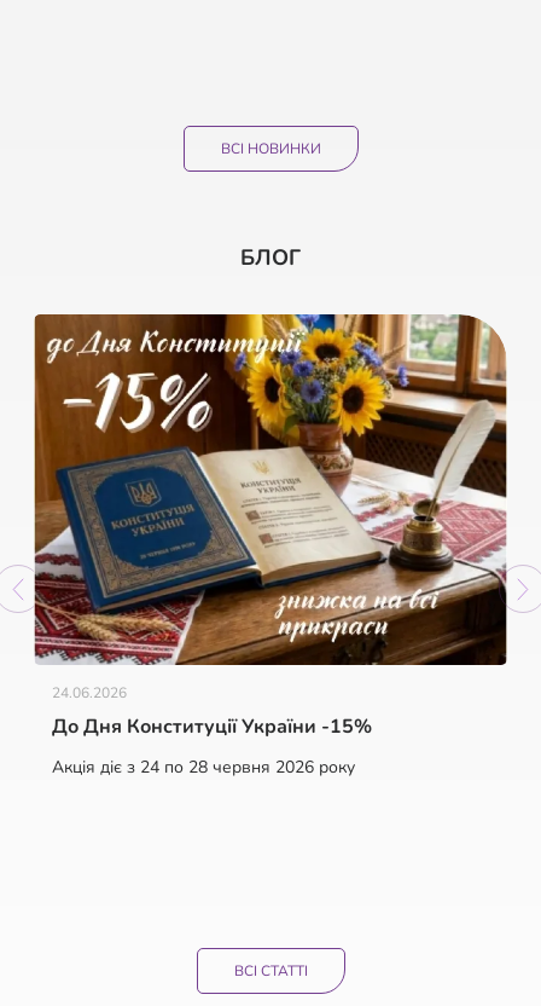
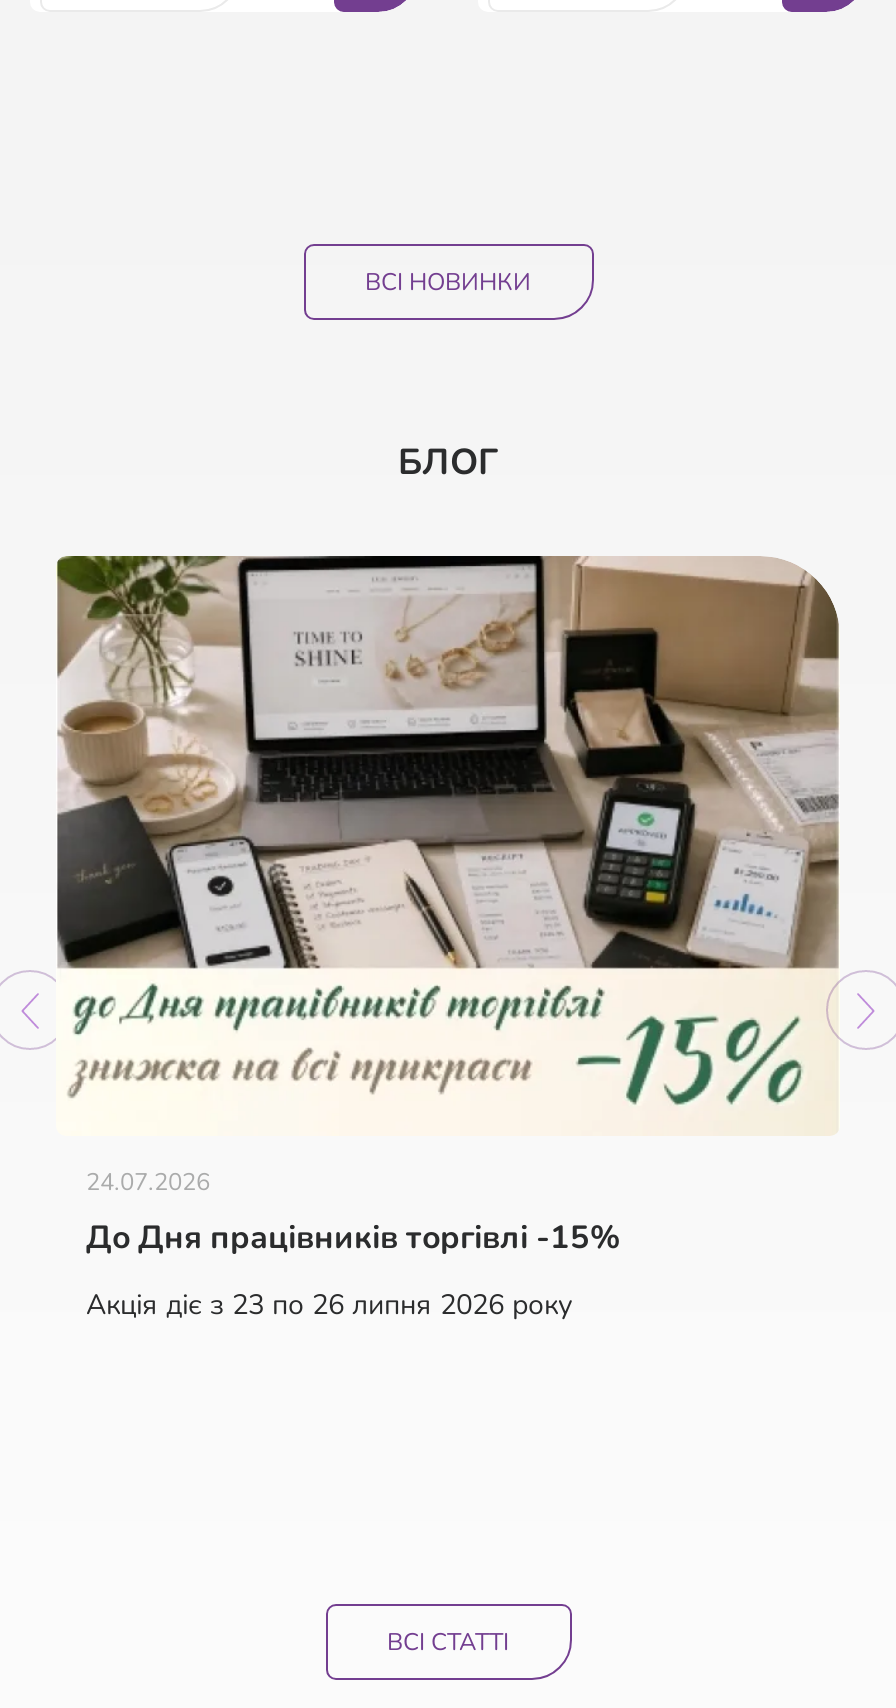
- [image]
- 24.06.2026
+ [image]
+ 24.07.2026

- До Дня Конституції України -15%
+ До Дня працівників торгівлі -15%

- Акція діє з 24 по 28 червня 2026 року
+ Акція діє з 23 по 26 липня 2026 року
